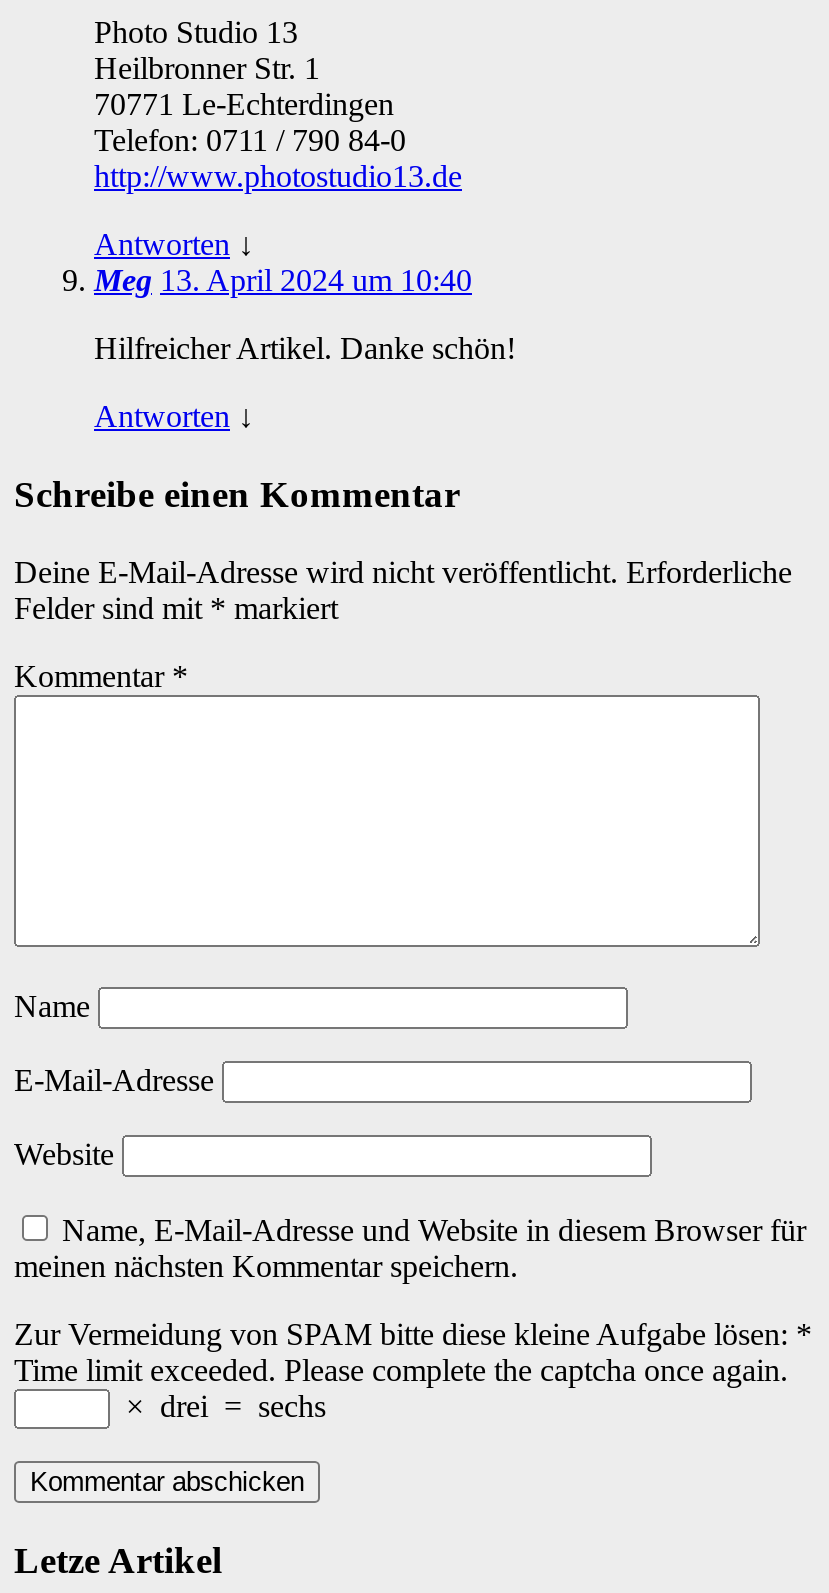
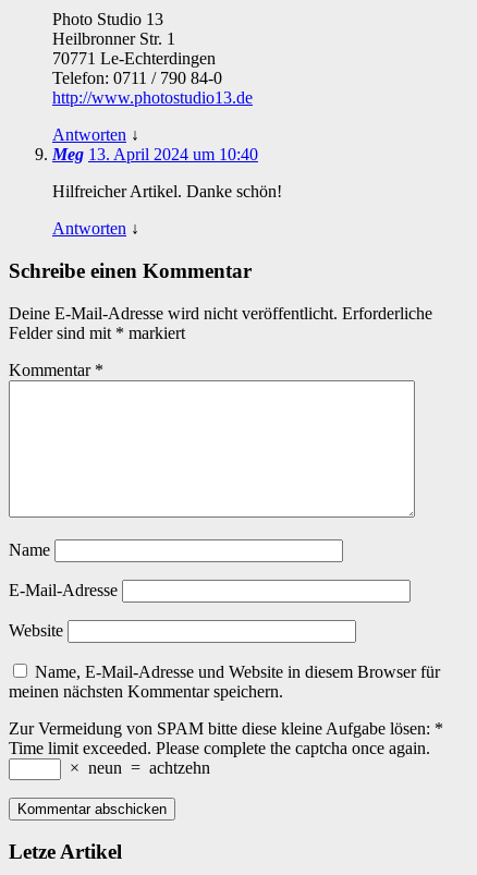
- × drei = sechs
+ × neun = achtzehn
